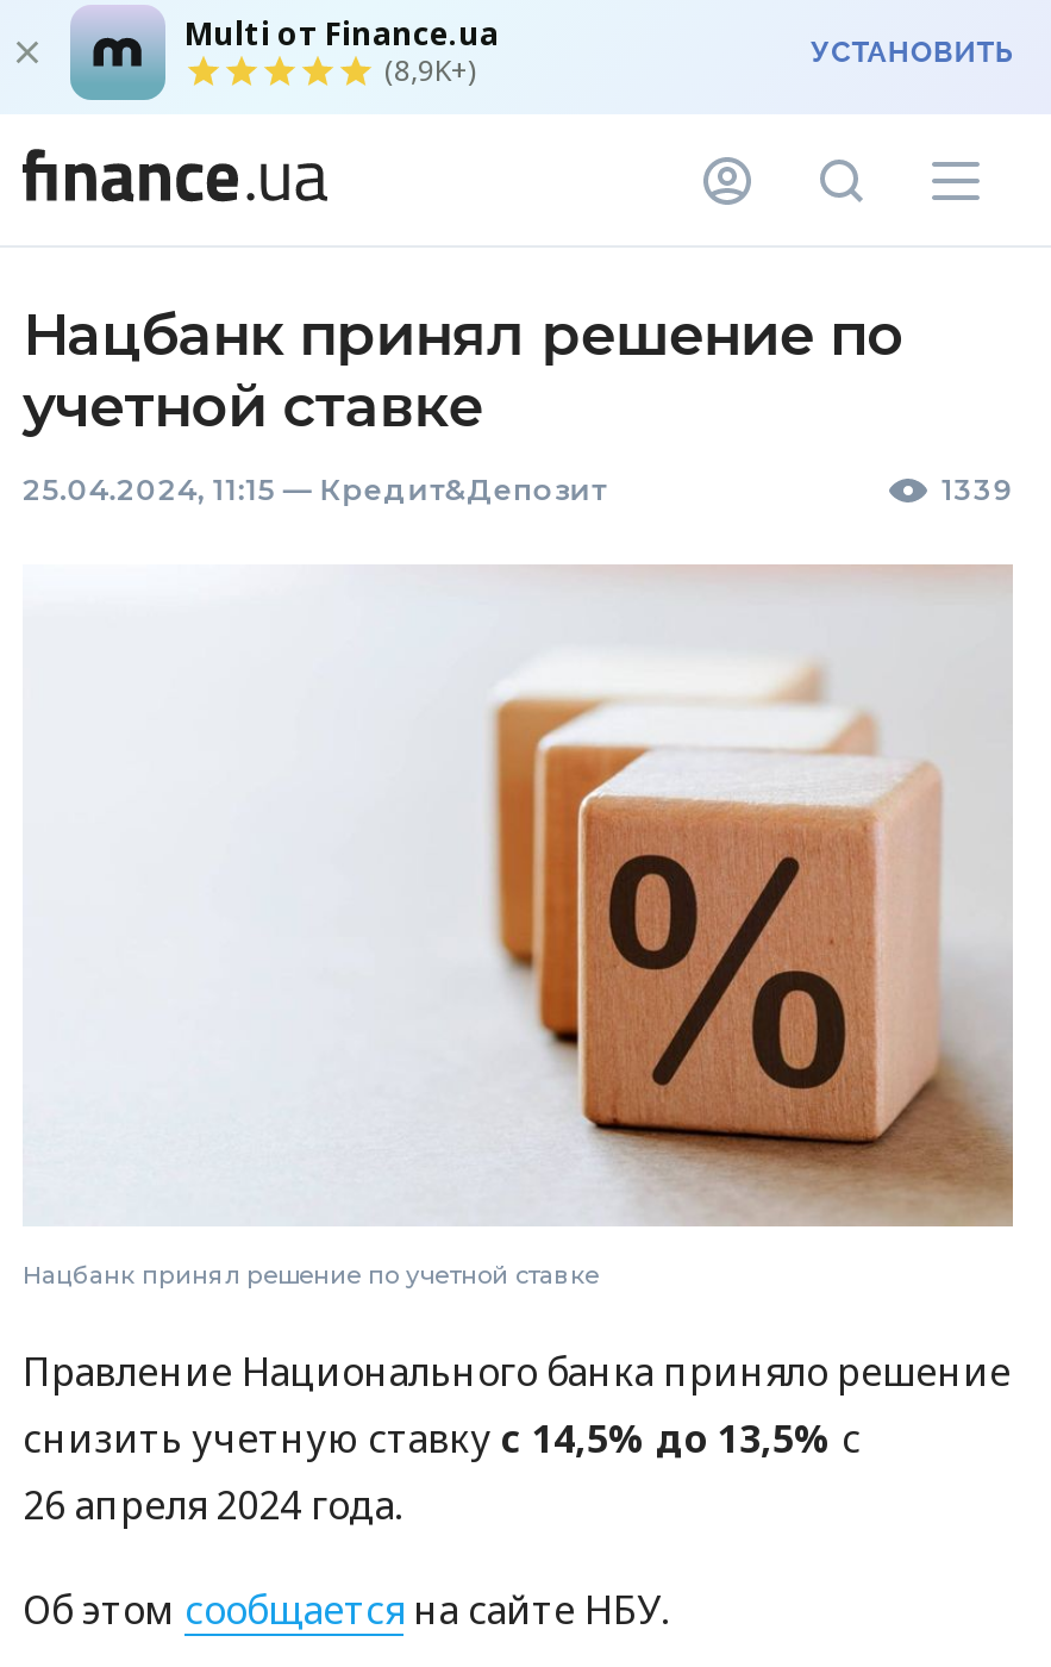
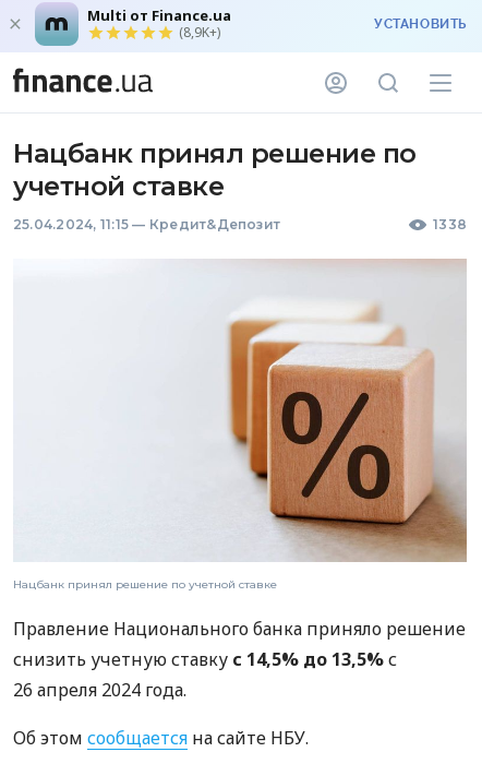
- 1339
+ 1338
